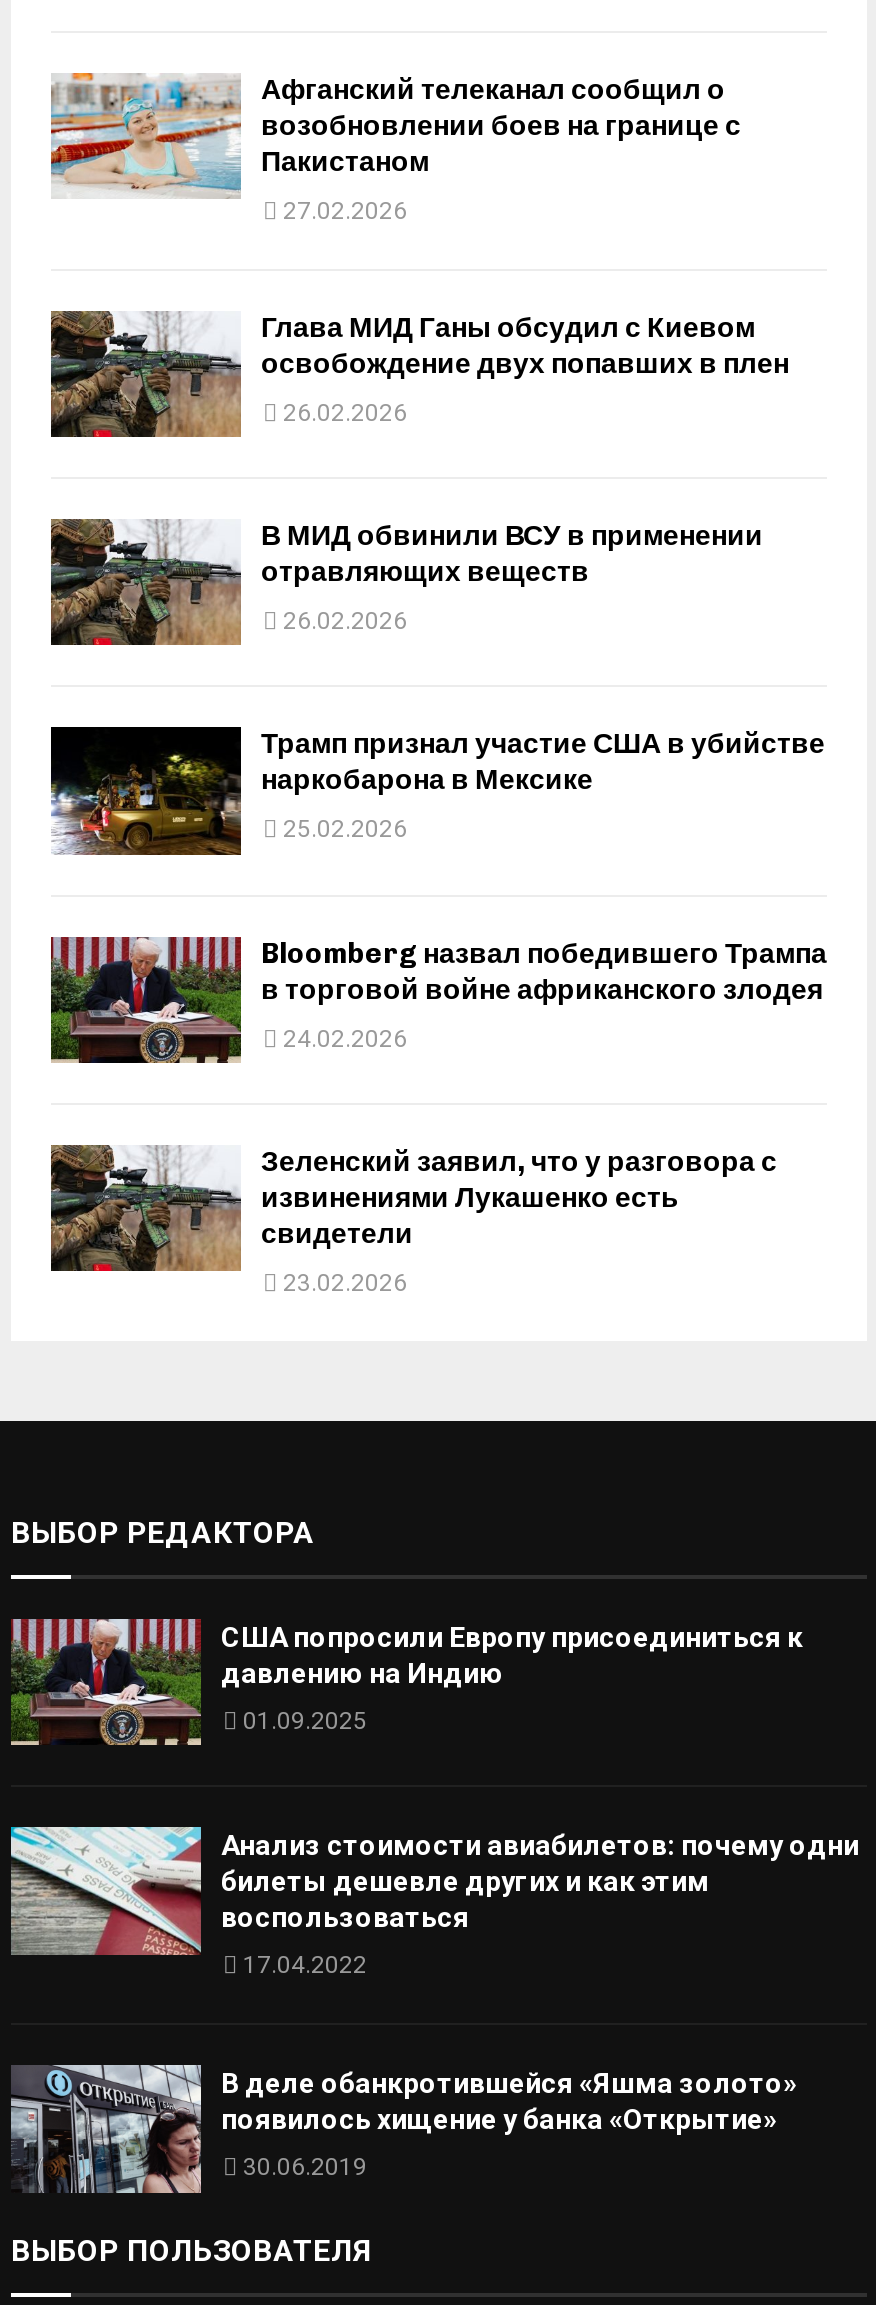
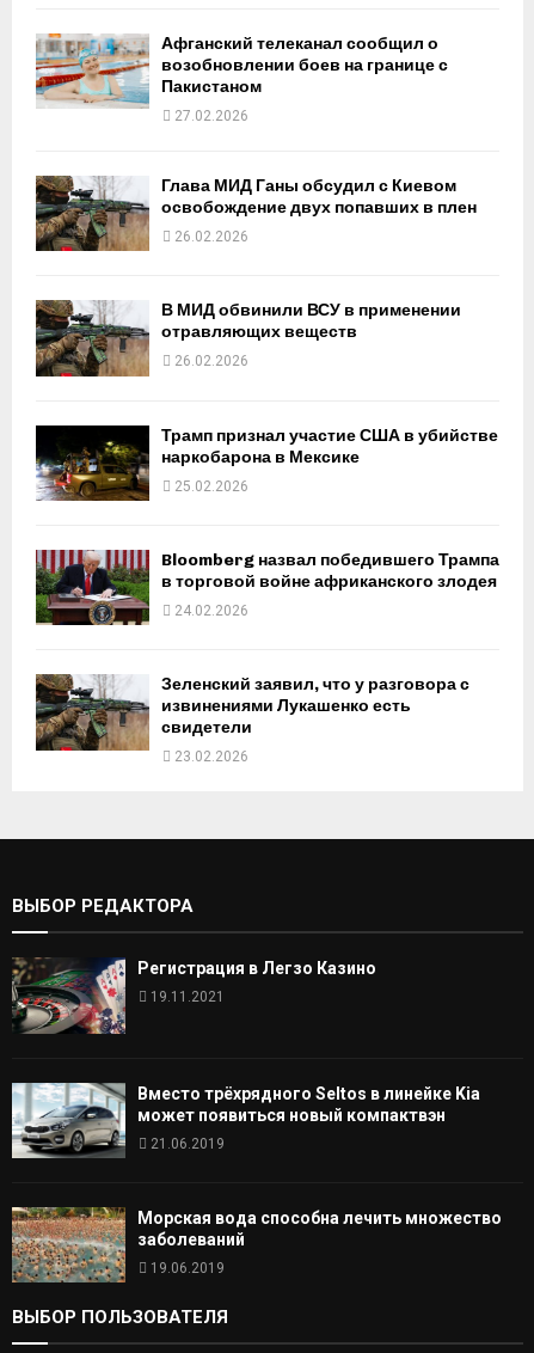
- [image]
- США попросили Европу присоединиться к
- давлению на Индию
+ [image]
+ Регистрация в Легзо Казино

- 01.09.2025
+ 19.11.2021

- [image]
- Анализ стоимости авиабилетов: почему одни
- билеты дешевле других и как этим
- воспользоваться
+ [image]
+ Вместо трёхрядного Seltos в линейке Kia
+ может появиться новый компактвэн

- 17.04.2022
+ 21.06.2019

- [image]
- В деле обанкротившейся «Яшма золото»
- появилось хищение у банка «Открытие»
+ [image]
+ Морская вода способна лечить множество
+ заболеваний

- 30.06.2019
+ 19.06.2019
